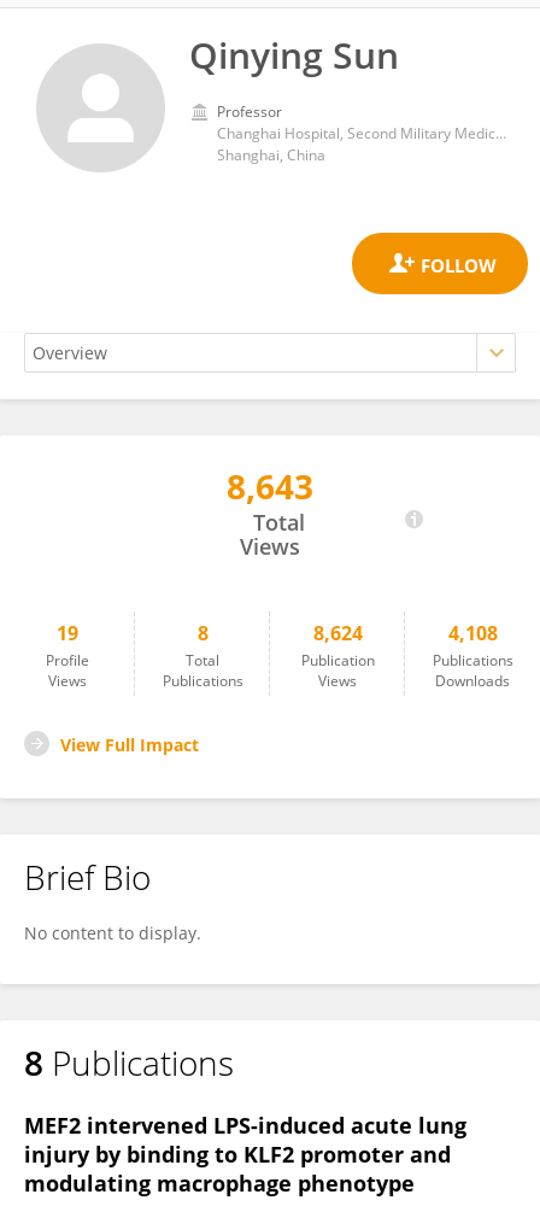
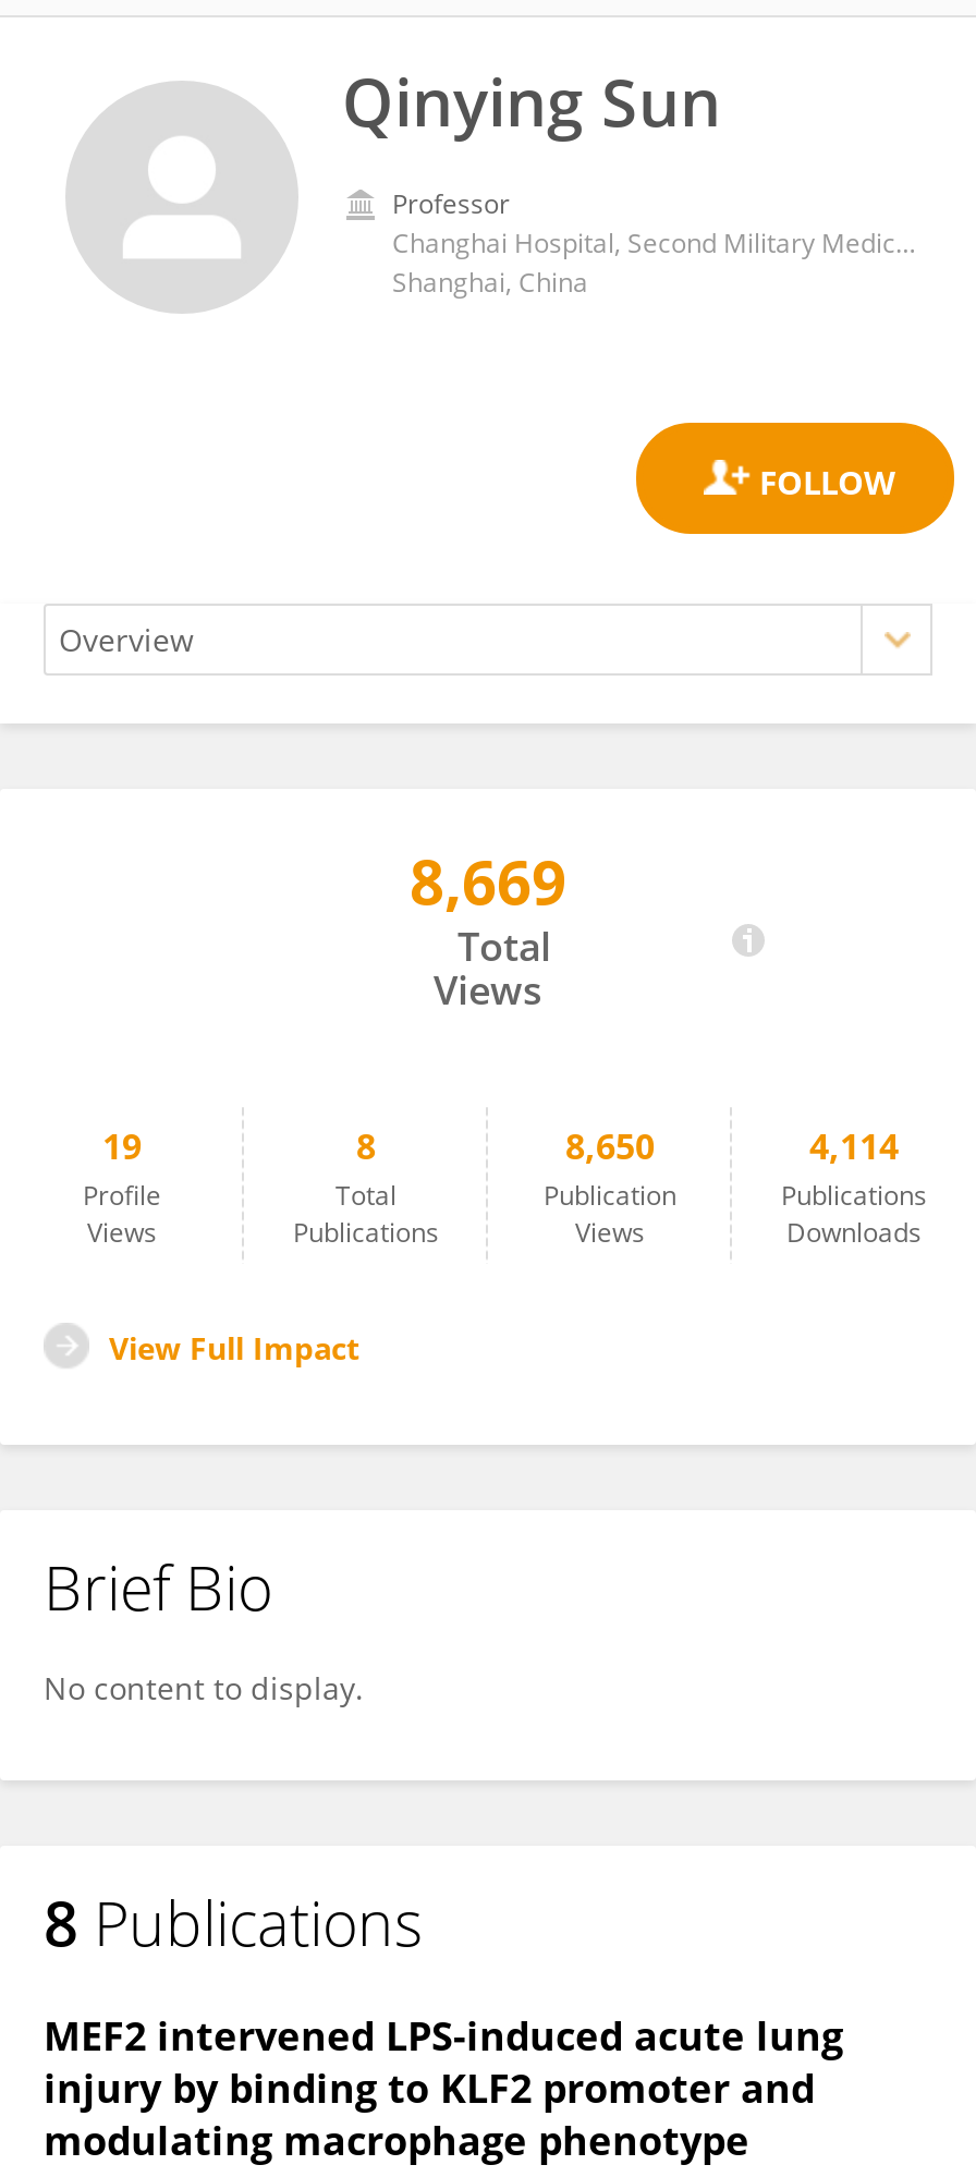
- 8,643
+ 8,669

- 8,624
+ 8,650

- 4,108
+ 4,114
